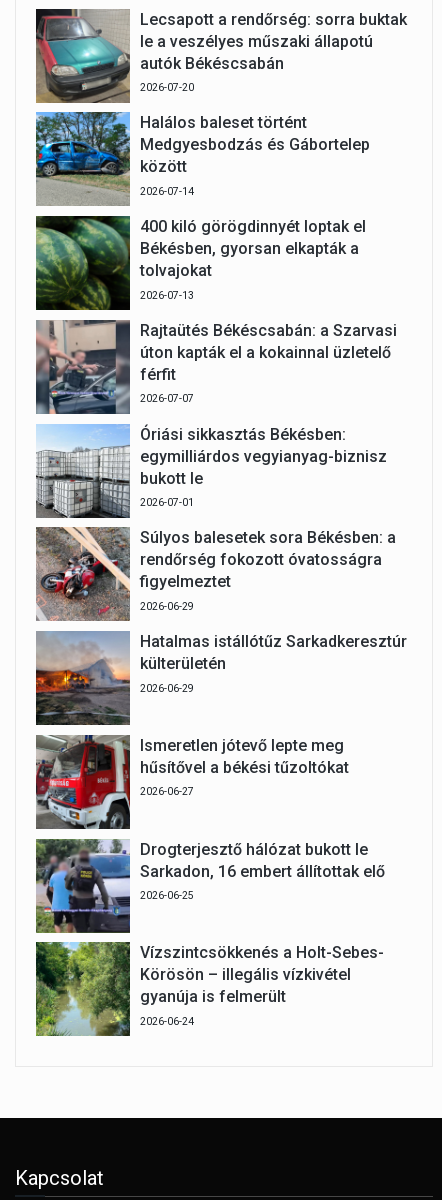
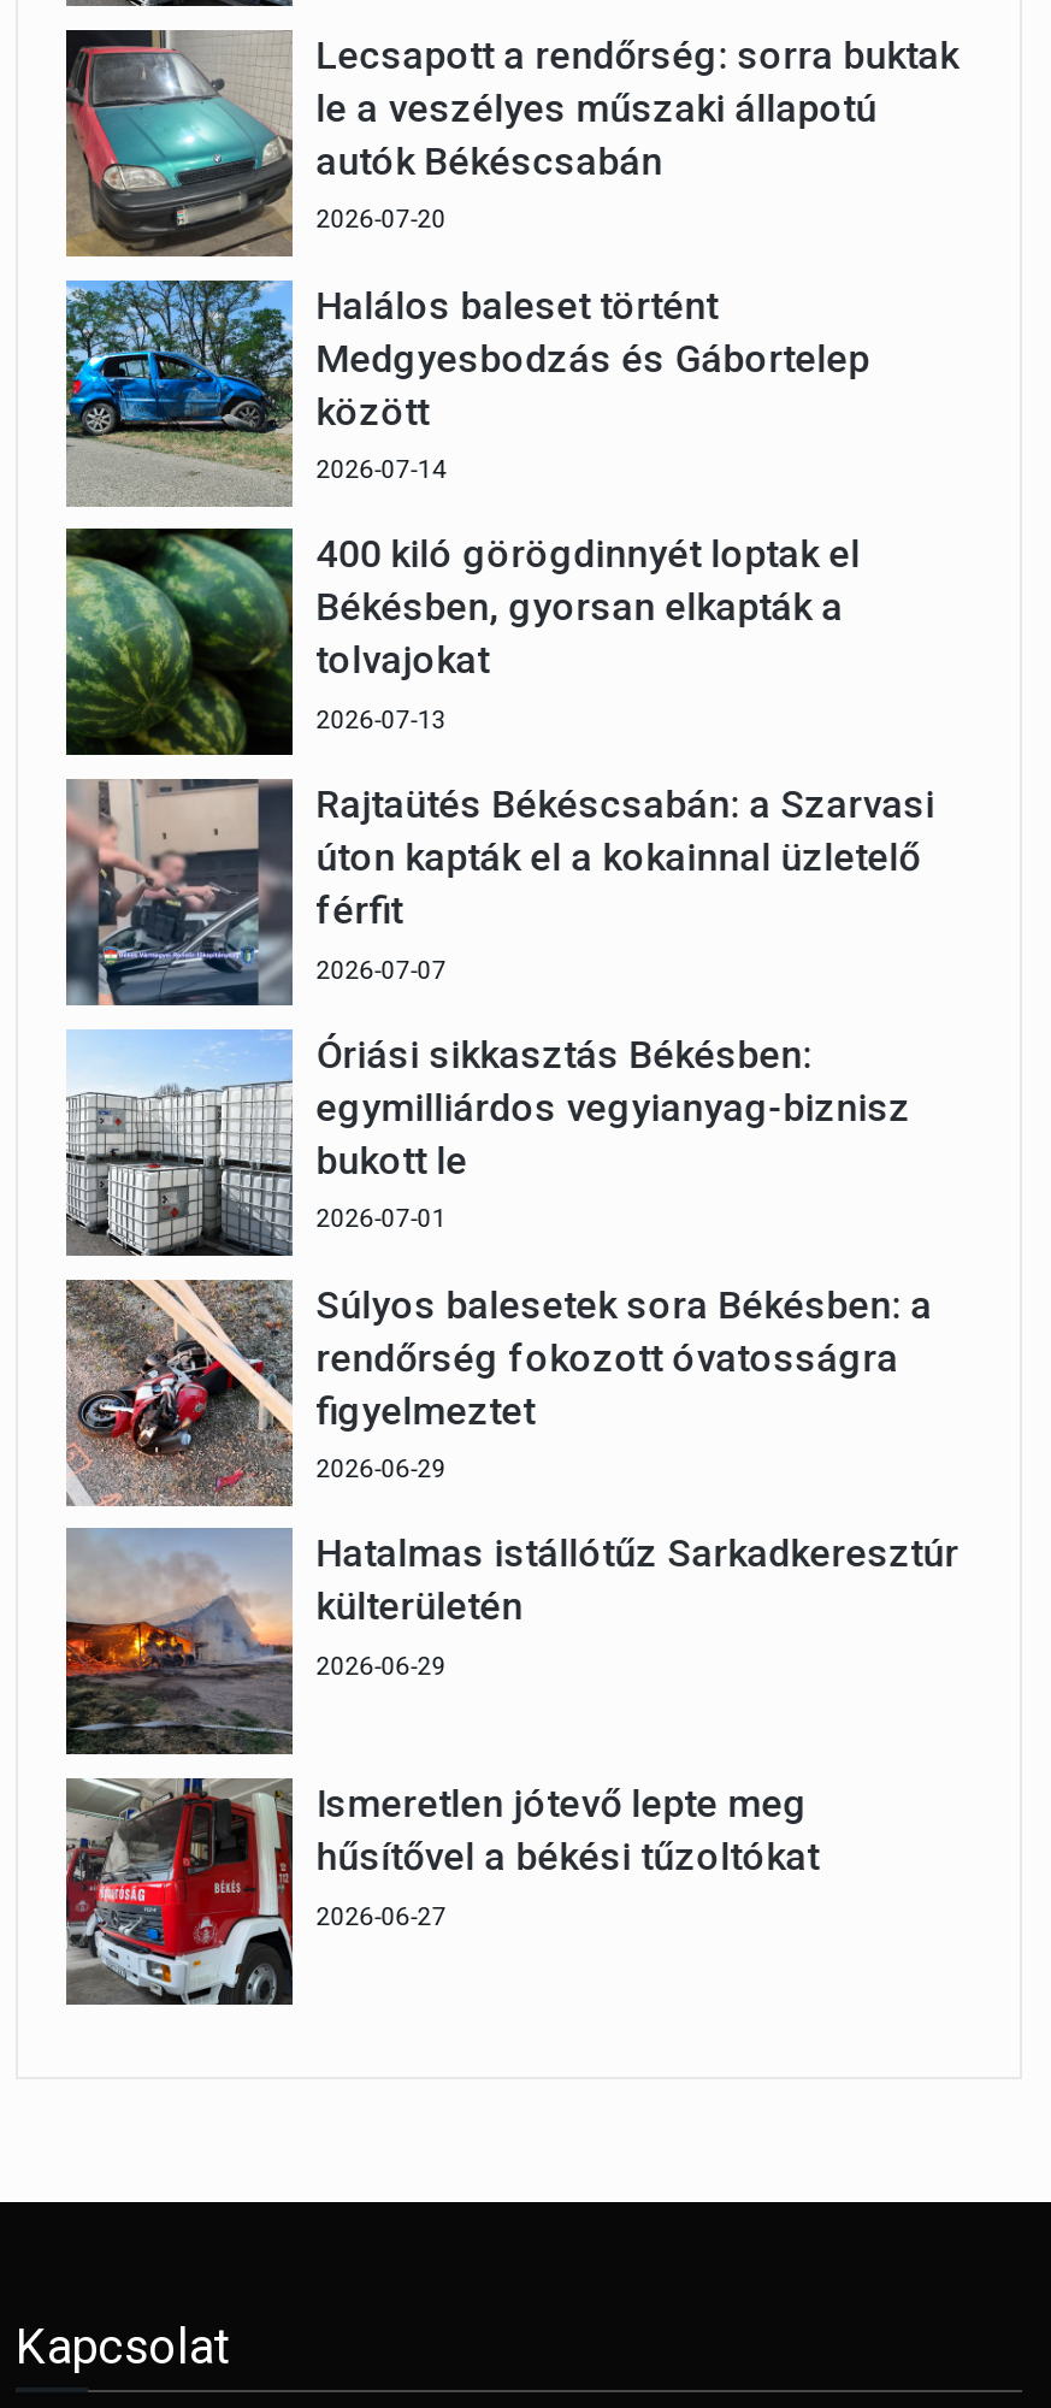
- [image]
- Drogterjesztő hálózat bukott le
- Sarkadon, 16 embert állítottak elő
- 2026-06-25
- Vízszintcsökkenés a Holt-Sebes-
- Körösön – illegális vízkivétel
- gyanúja is felmerült
- 2026-06-24

- [image]
